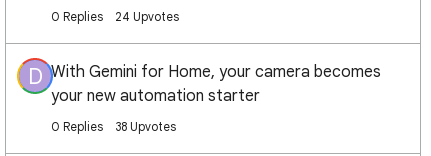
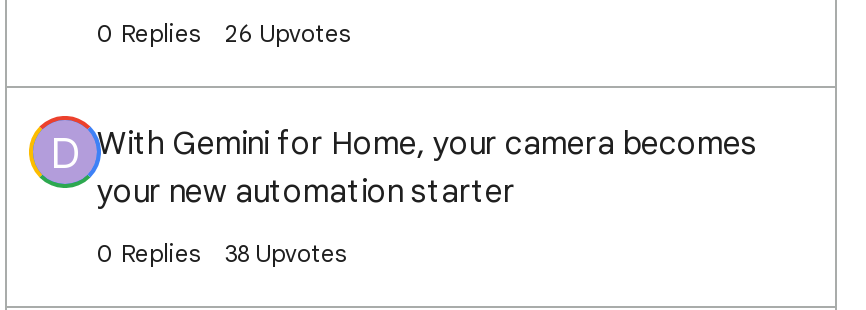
- 24 Upvotes
+ 26 Upvotes
